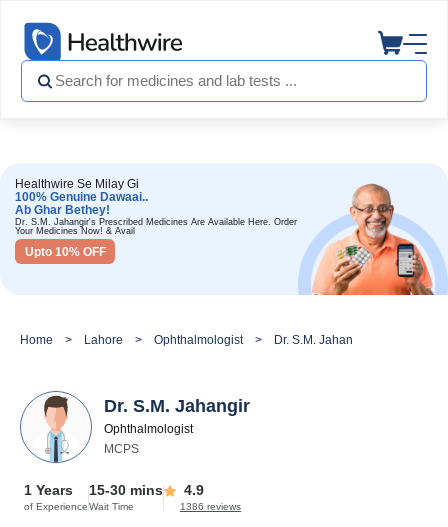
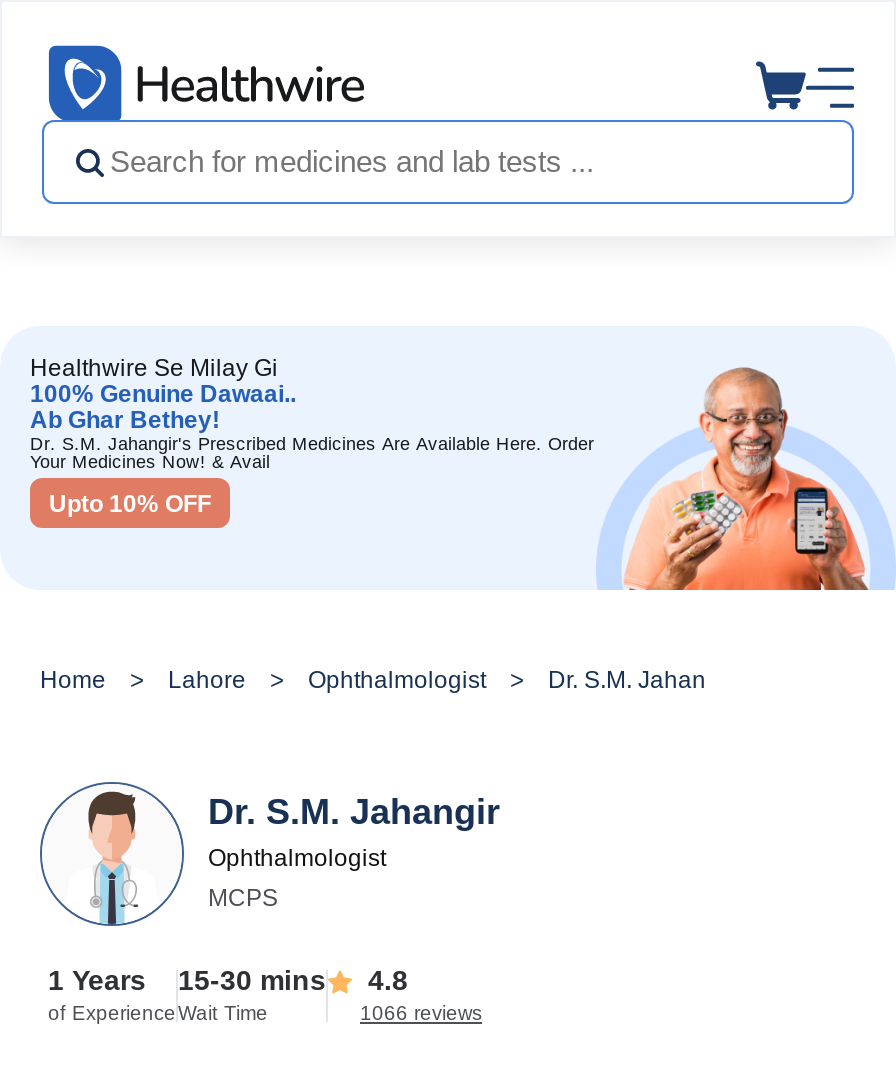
- 1 Years 15-30 mins 4.9
+ 1 Years 15-30 mins 4.8

- 1386 reviews
+ 1066 reviews
